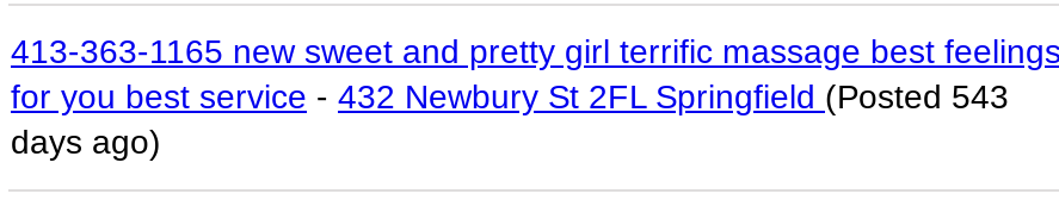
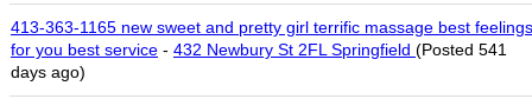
- for you best service - 432 Newbury St 2FL Springfield (Posted 543
+ for you best service - 432 Newbury St 2FL Springfield (Posted 541
